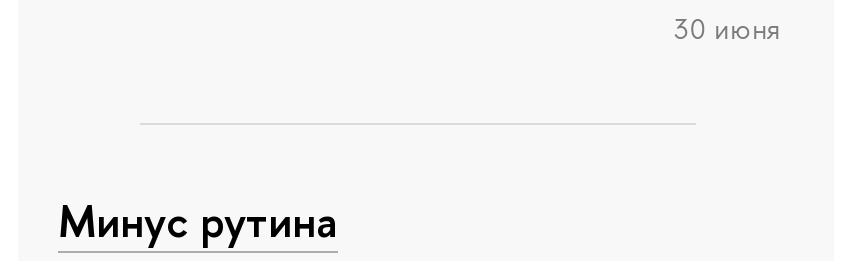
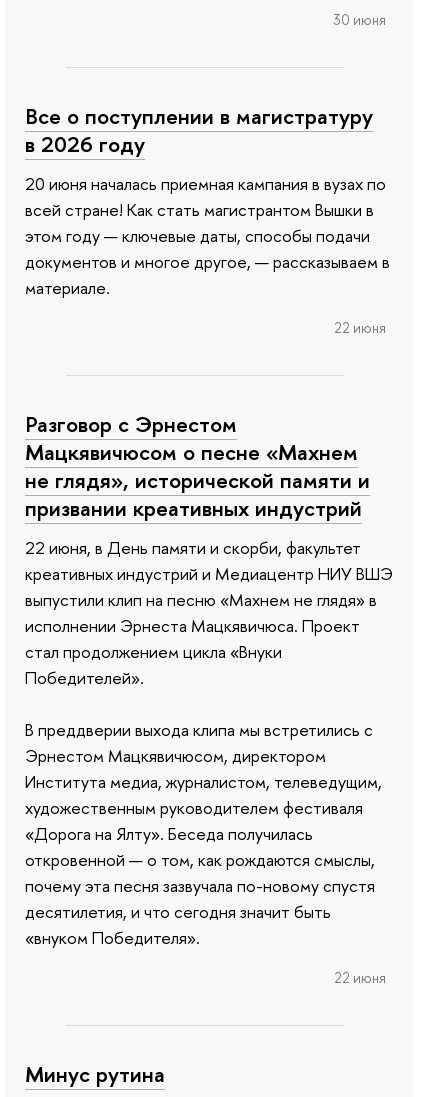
+ Все о поступлении в магистратуру
+ в 2026 году
+ 20 июня началась приемная кампания в вузах по
+ всей стране! Как стать магистрантом Вышки в
+ этом году — ключевые даты, способы подачи
+ документов и многое другое, — рассказываем в
+ материале.
+ 22 июня
+ Разговор с Эрнестом
+ Мацкявичюсом о песне «Махнем
+ не глядя», исторической памяти и
+ призвании креативных индустрий
+ 22 июня, в День памяти и скорби, факультет
+ креативных индустрий и Медиацентр НИУ ВШЭ
+ выпустили клип на песню «Махнем не глядя» в
+ исполнении Эрнеста Мацкявичюса. Проект
+ стал продолжением цикла «Внуки
+ Победителей».
+ В преддверии выхода клипа мы встретились с
+ Эрнестом Мацкявичюсом, директором
+ Института медиа, журналистом, телеведущим,
+ художественным руководителем фестиваля
+ «Дорога на Ялту». Беседа получилась
+ откровенной — о том, как рождаются смыслы,
+ почему эта песня зазвучала по-новому спустя
+ десятилетия, и что сегодня значит быть
+ «внуком Победителя».
+ 22 июня
